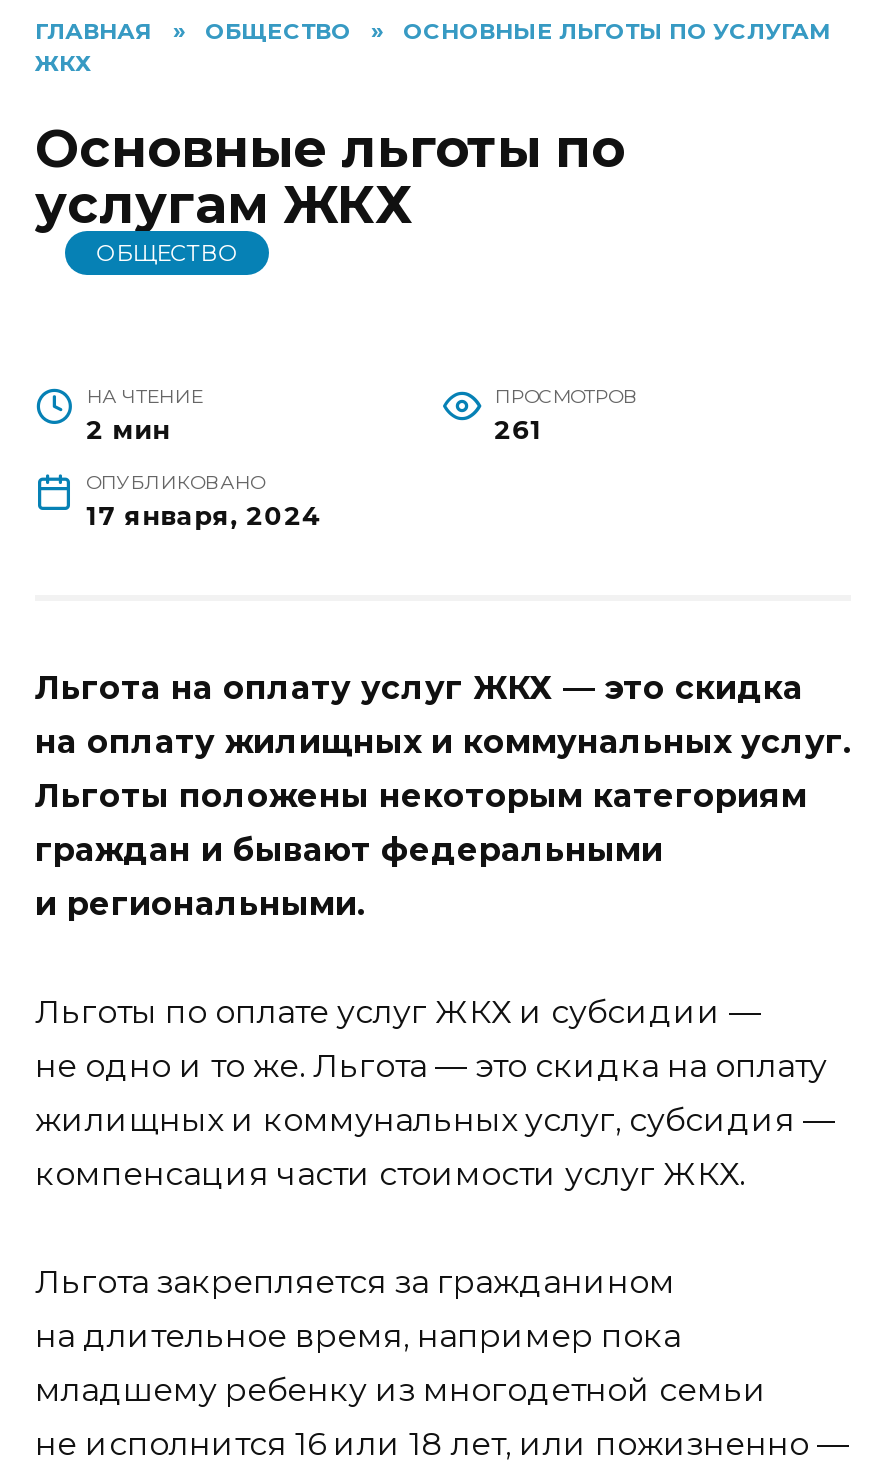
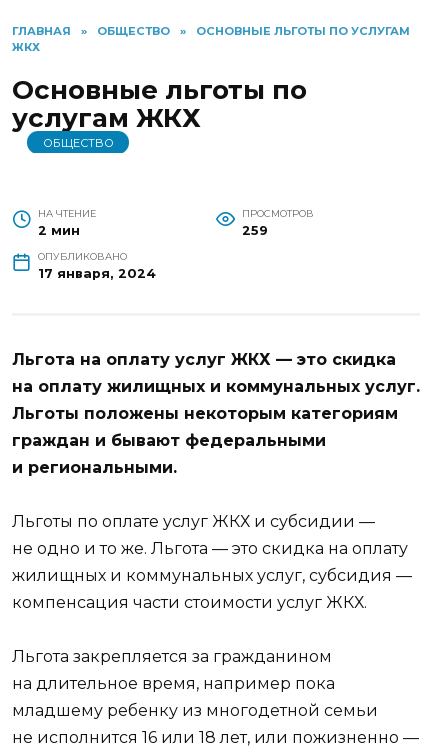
- 261
+ 259
